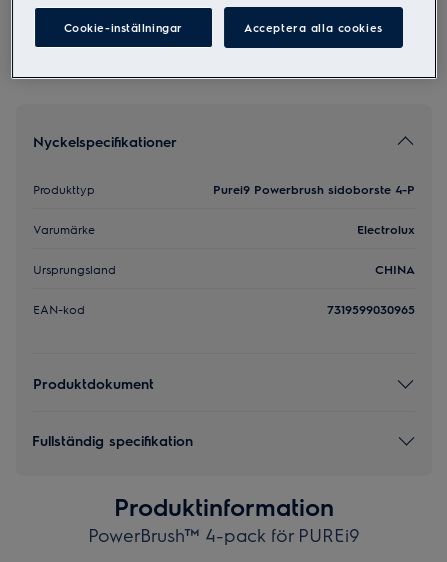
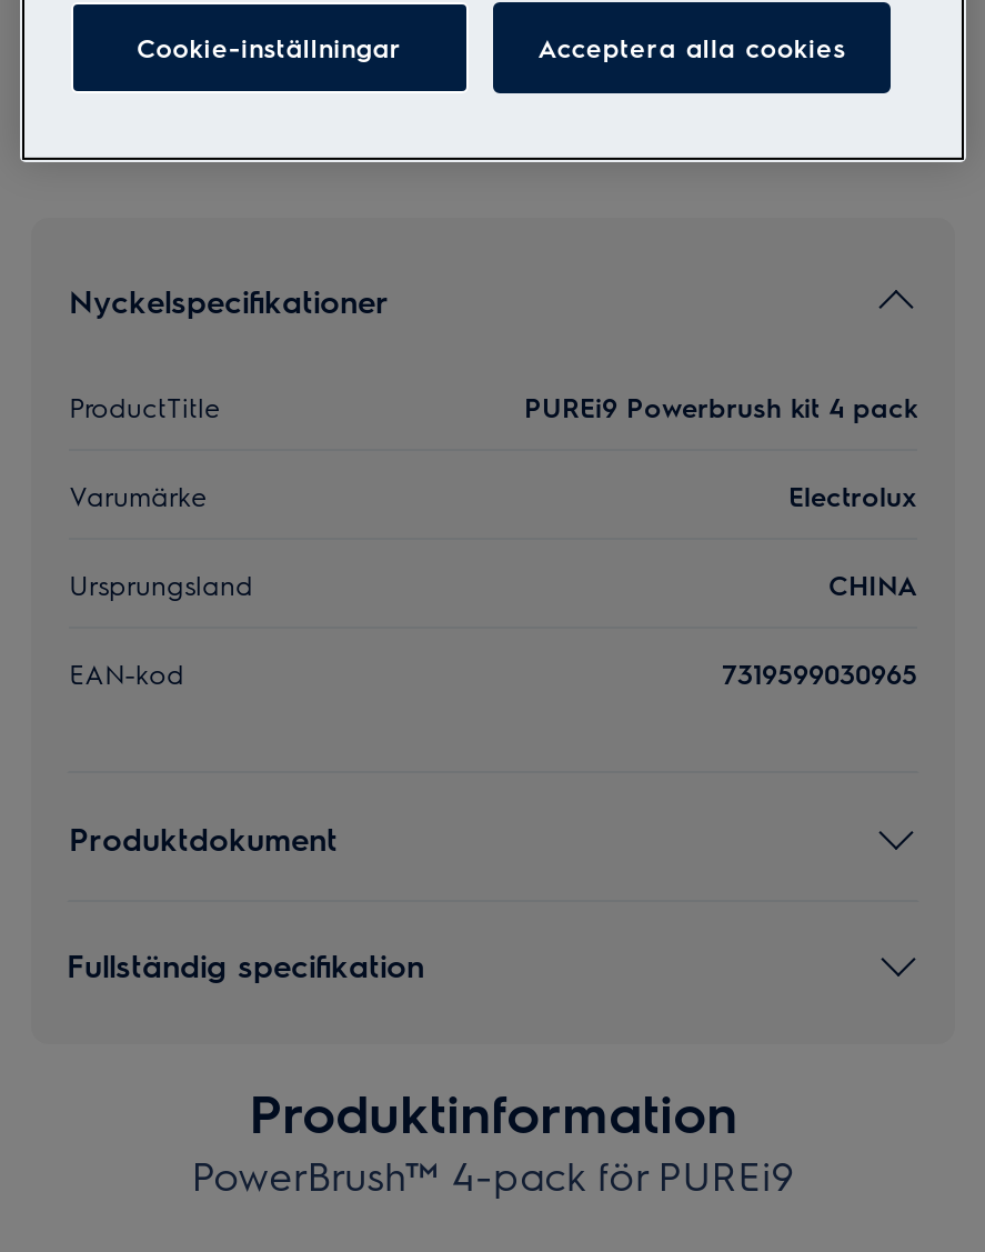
- Produkttyp
- Purei9 Powerbrush sidoborste 4-P
+ ProductTitle
+ PUREi9 Powerbrush kit 4 pack
